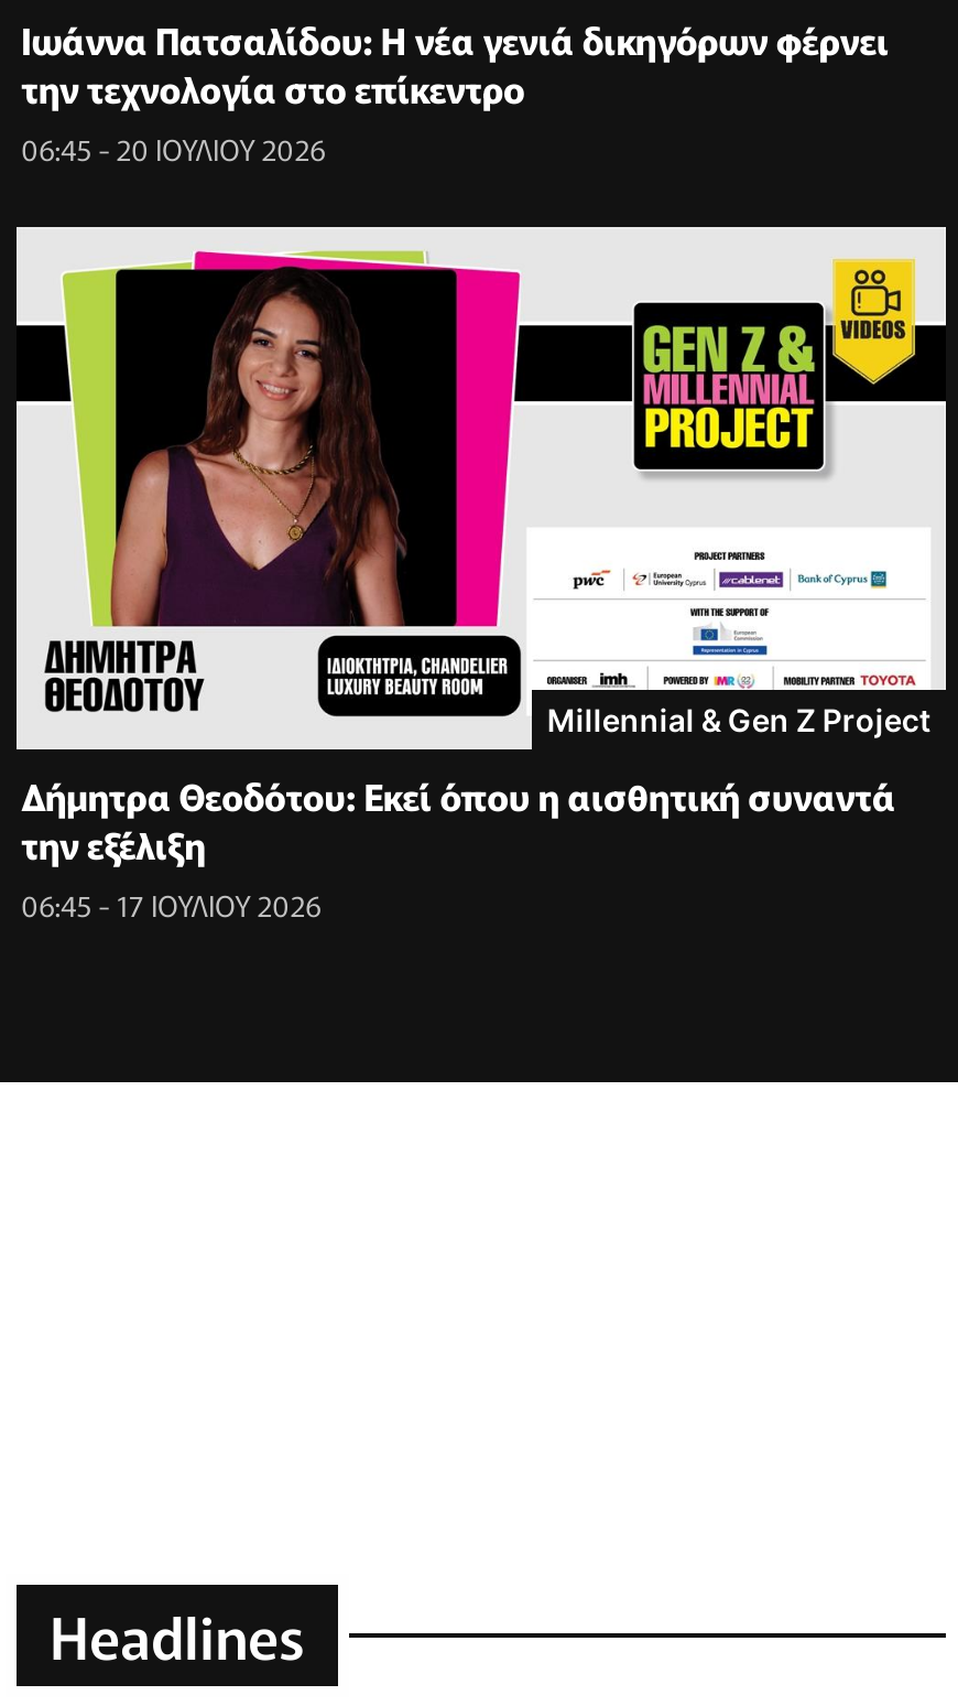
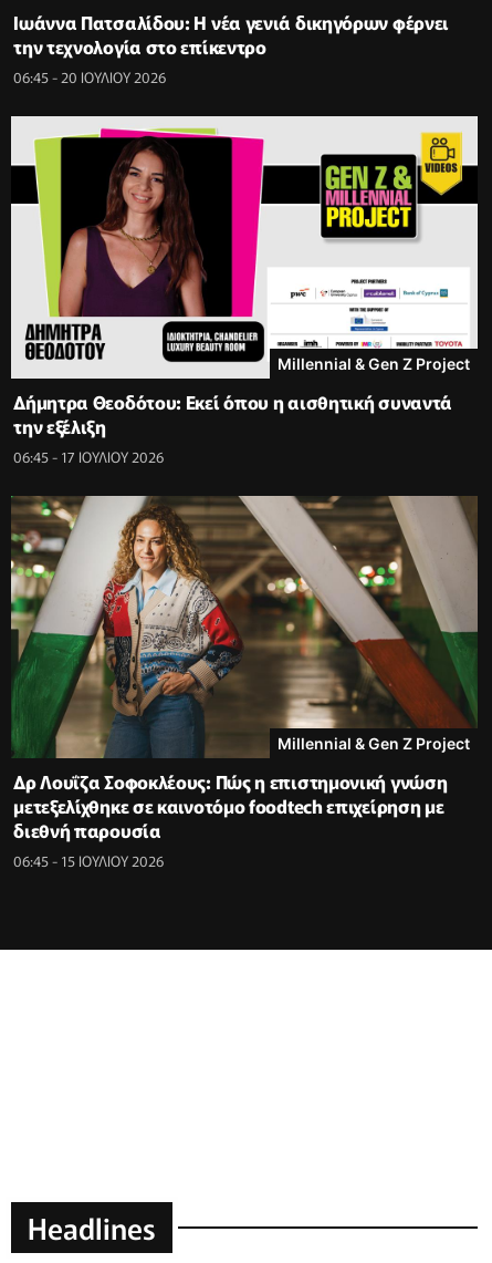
+ [image]
+ Millennial & Gen Z Project
+ Δρ Λουΐζα Σοφοκλέους: Πώς η επιστημονική γνώση
+ μετεξελίχθηκε σε καινοτόμο foodtech επιχείρηση με
+ διεθνή παρουσία
+ 06:45 - 15 ΙΟΥΛΙΟΥ 2026
